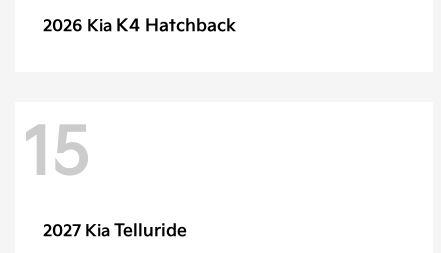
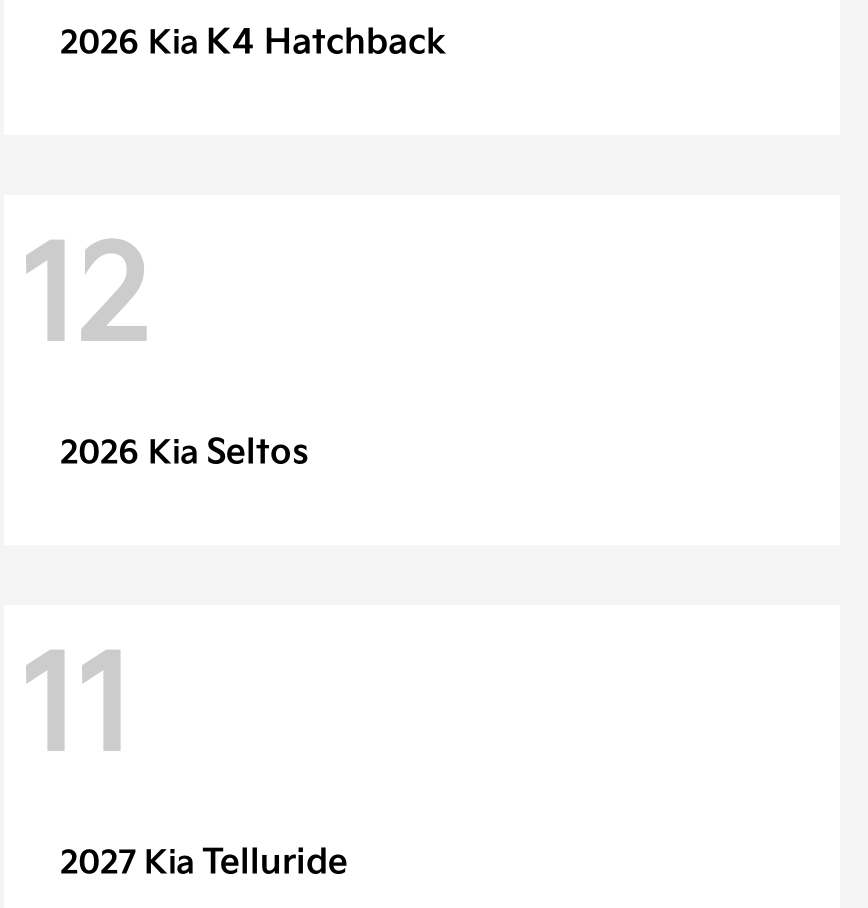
- 15
+ 12
+ 2026 Kia Seltos
+ 11
